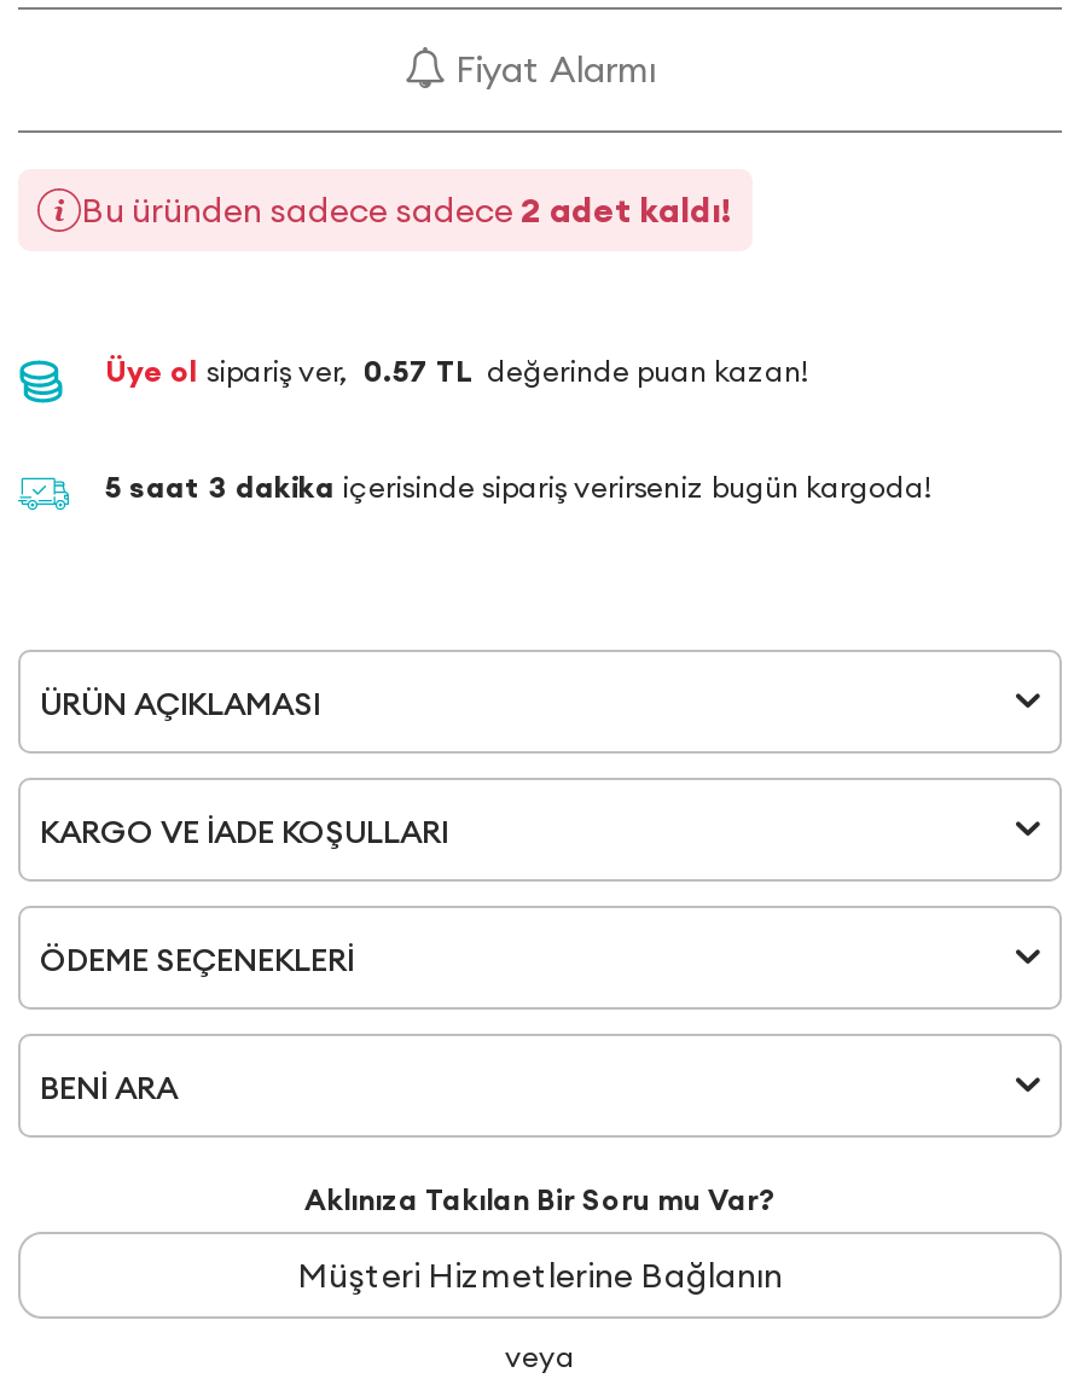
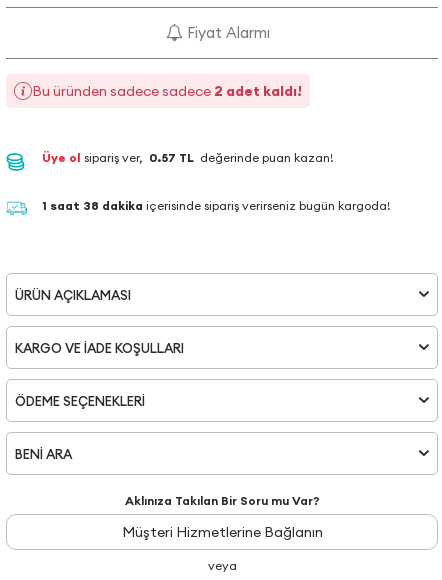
- 5 saat 3 dakika içerisinde sipariş verirseniz bugün kargoda!
+ 1 saat 38 dakika içerisinde sipariş verirseniz bugün kargoda!
